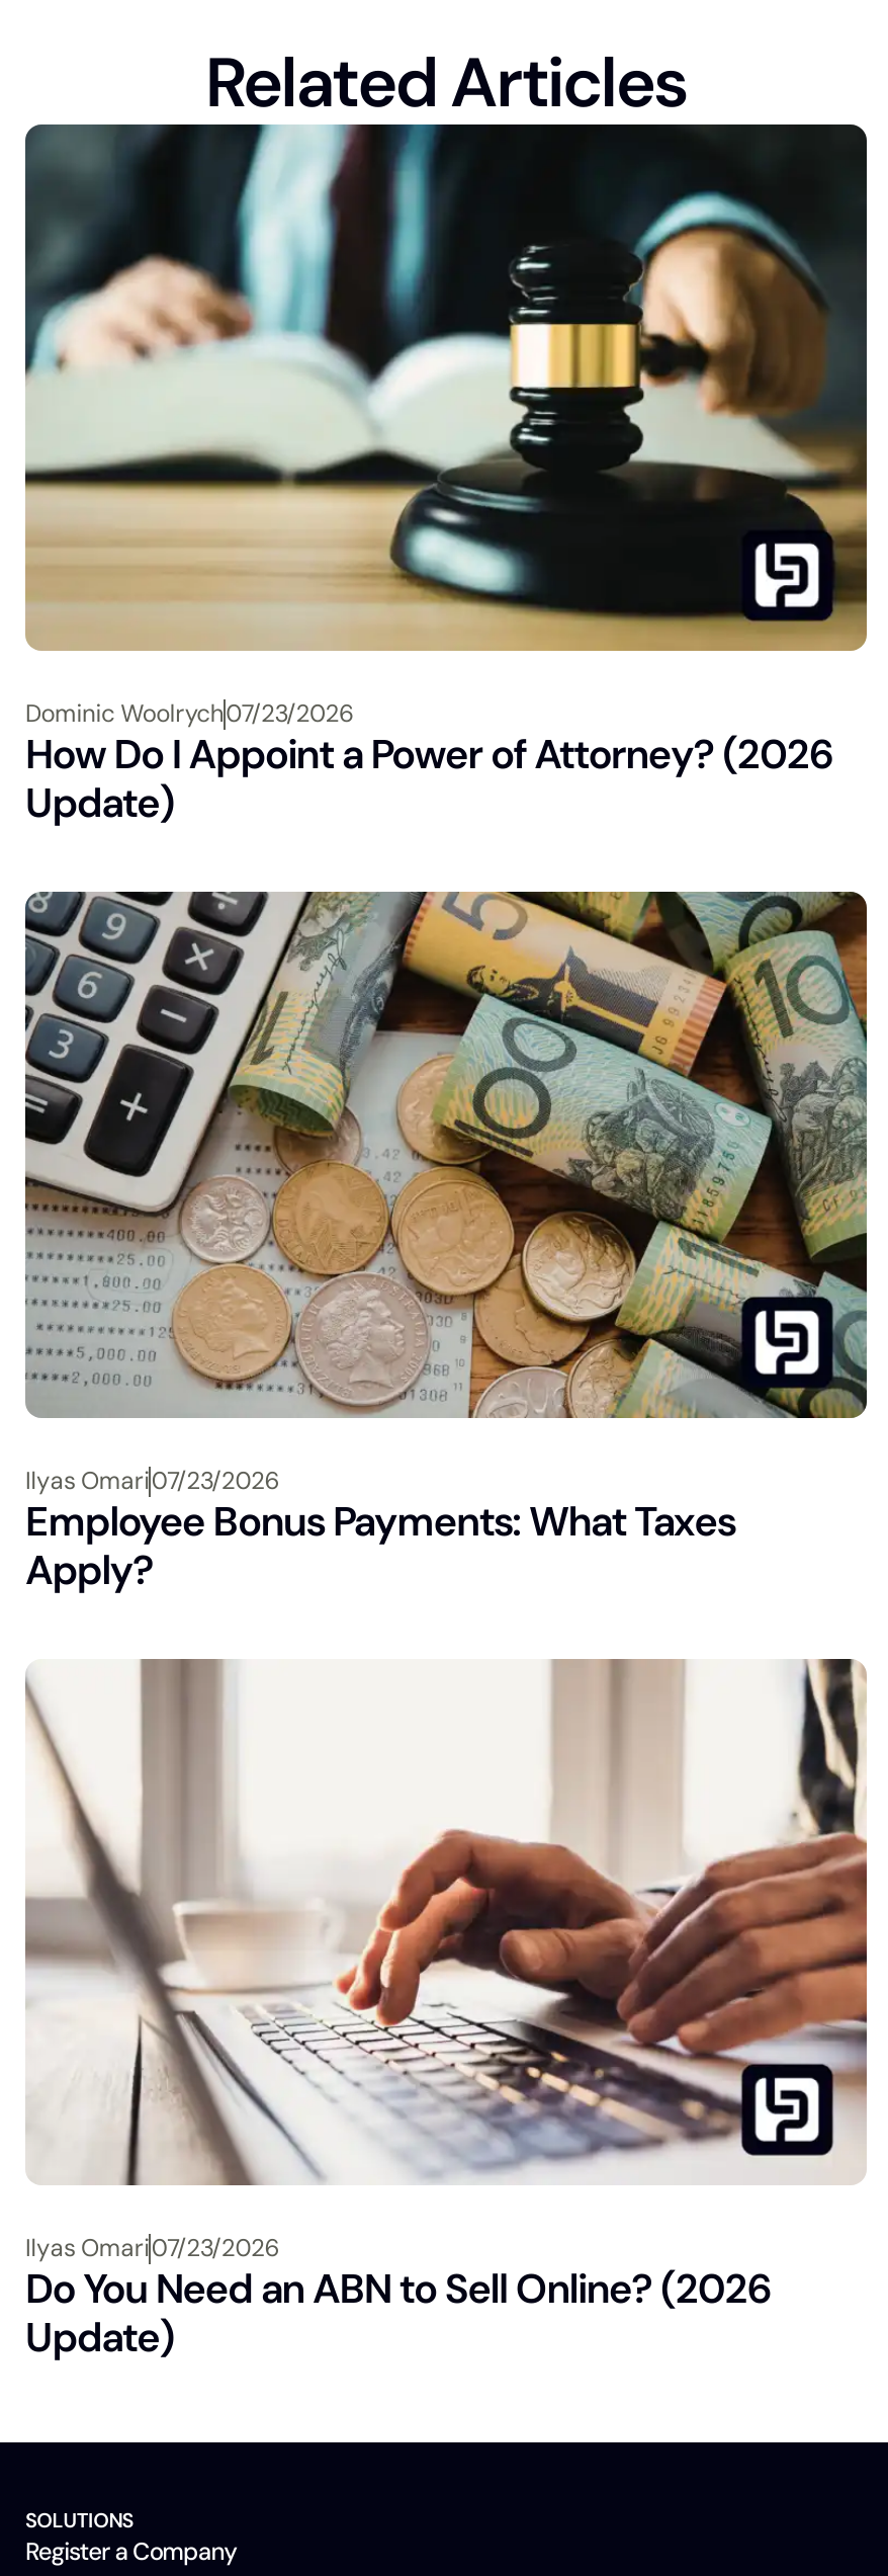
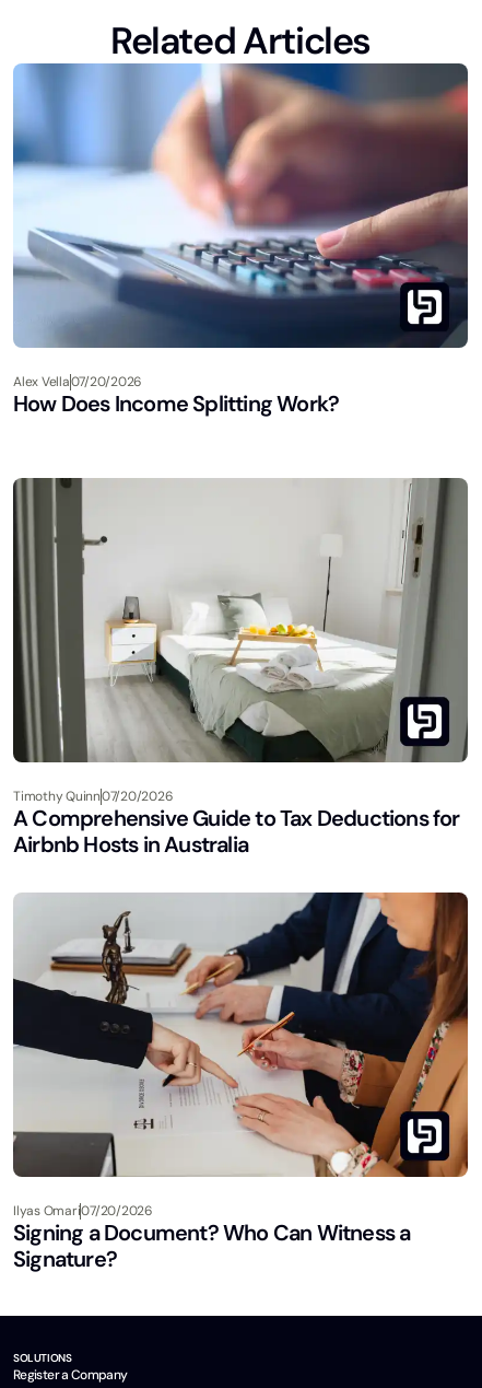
- [image]
- Dominic Woolrych07/23/2026
- How Do I Appoint a Power of Attorney? (2026
- Update)
+ [image]
+ Alex Vella07/20/2026
+ How Does Income Splitting Work?

- [image]
- Ilyas Omari07/23/2026
- Employee Bonus Payments: What Taxes
- Apply?
+ [image]
+ Timothy Quinn07/20/2026
+ A Comprehensive Guide to Tax Deductions for
+ Airbnb Hosts in Australia

- [image]
- Ilyas Omari07/23/2026
- Do You Need an ABN to Sell Online? (2026
- Update)
+ [image]
+ Ilyas Omari07/20/2026
+ Signing a Document? Who Can Witness a
+ Signature?
